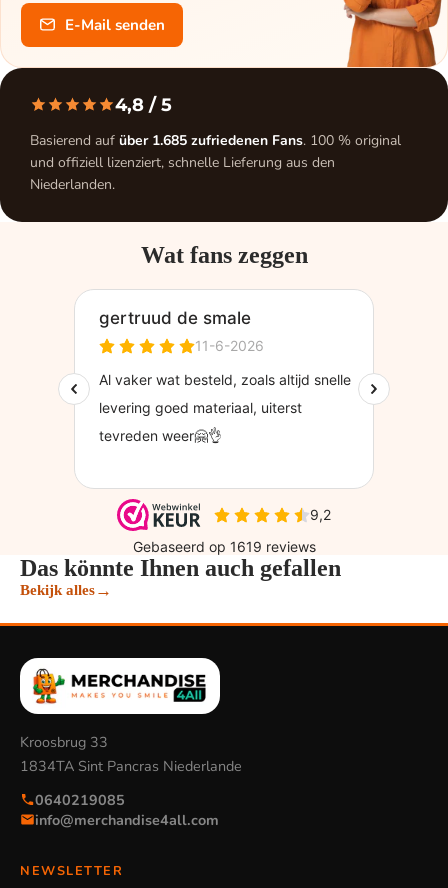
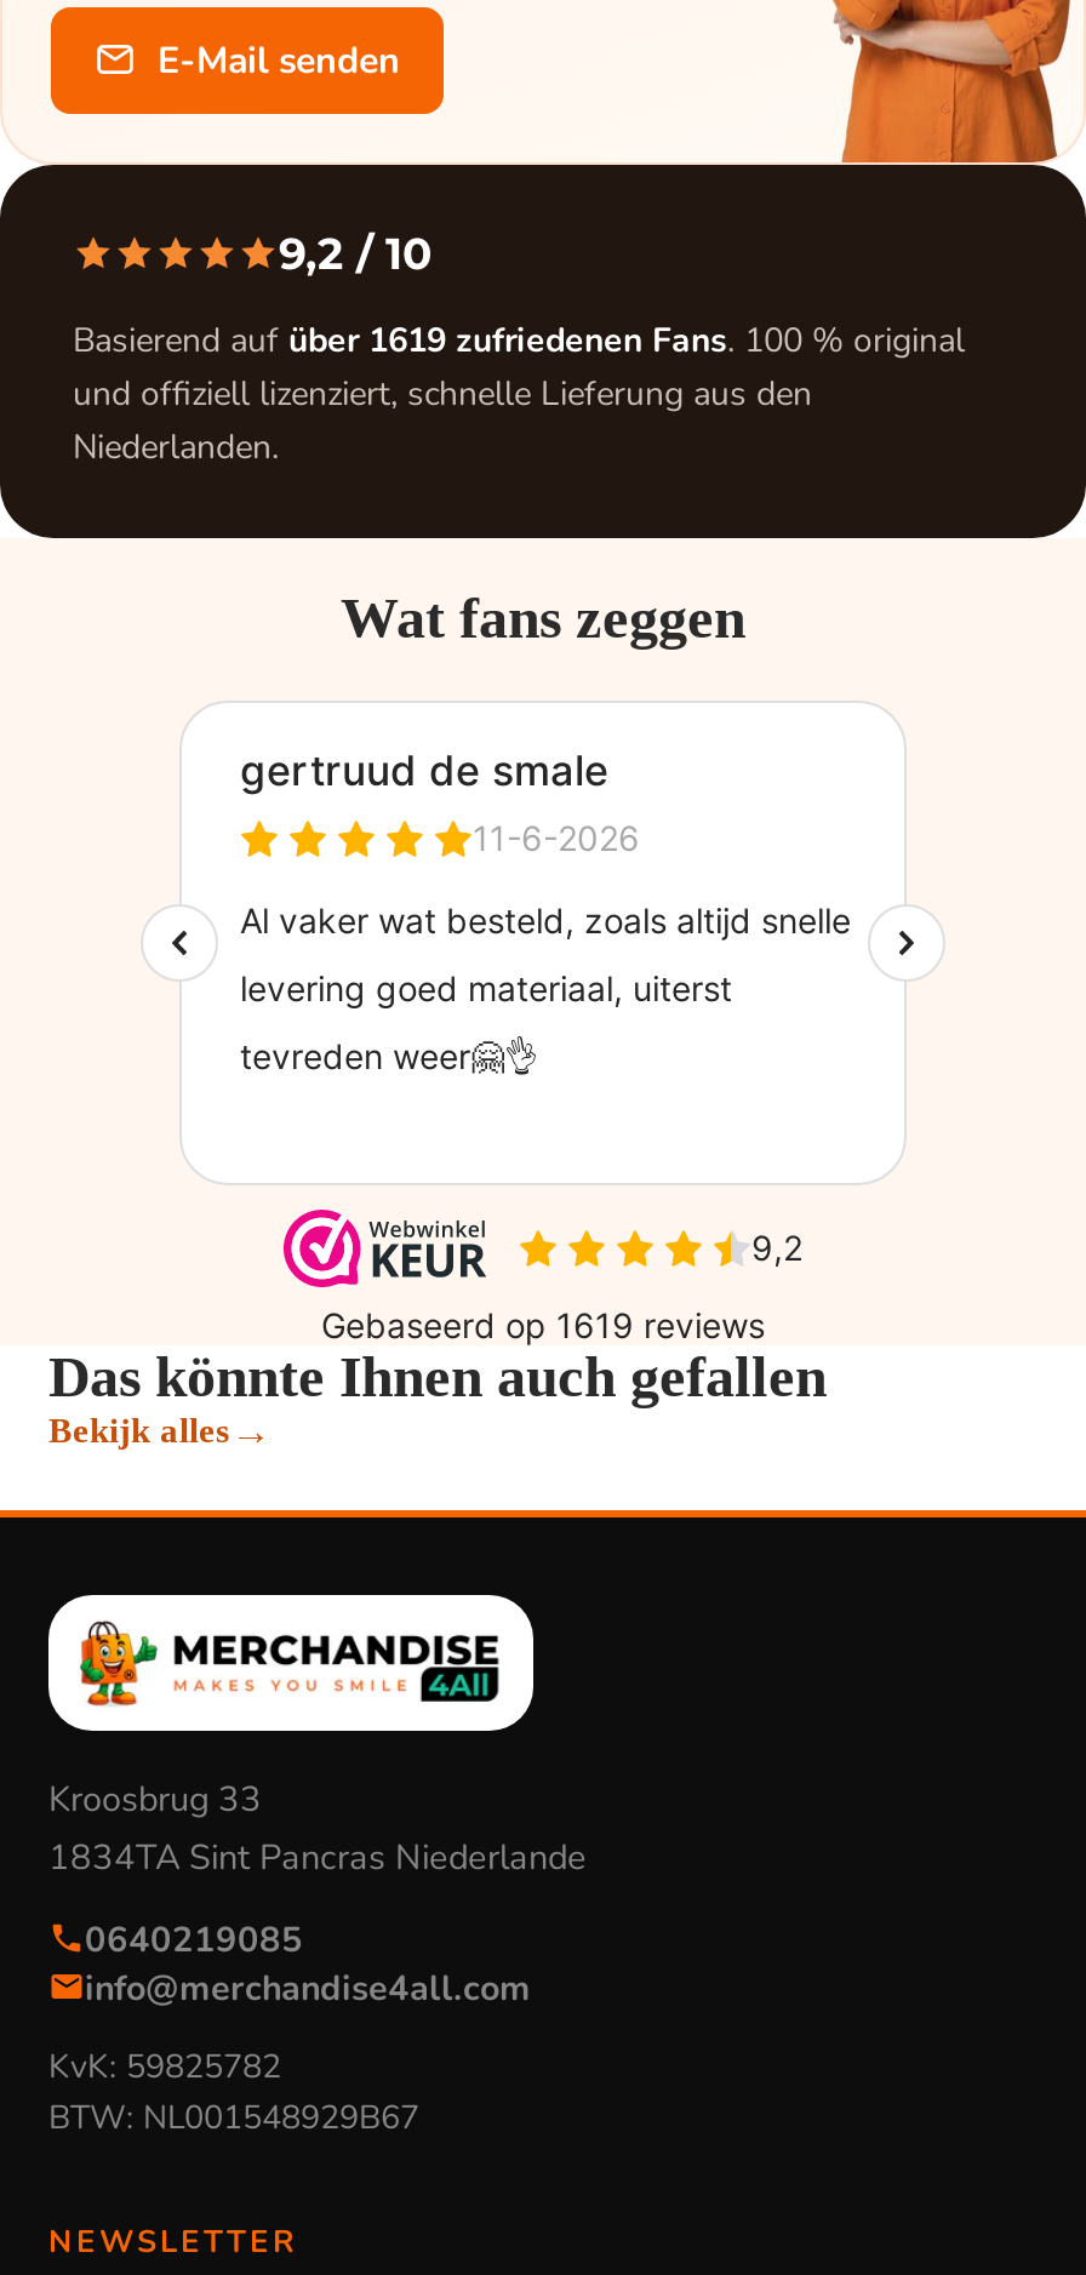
- 4,8 / 5
+ 9,2 / 10

- Basierend auf über 1.685 zufriedenen Fans. 100 % original
+ Basierend auf über 1619 zufriedenen Fans. 100 % original

+ KvK: 59825782
+ BTW: NL001548929B67
